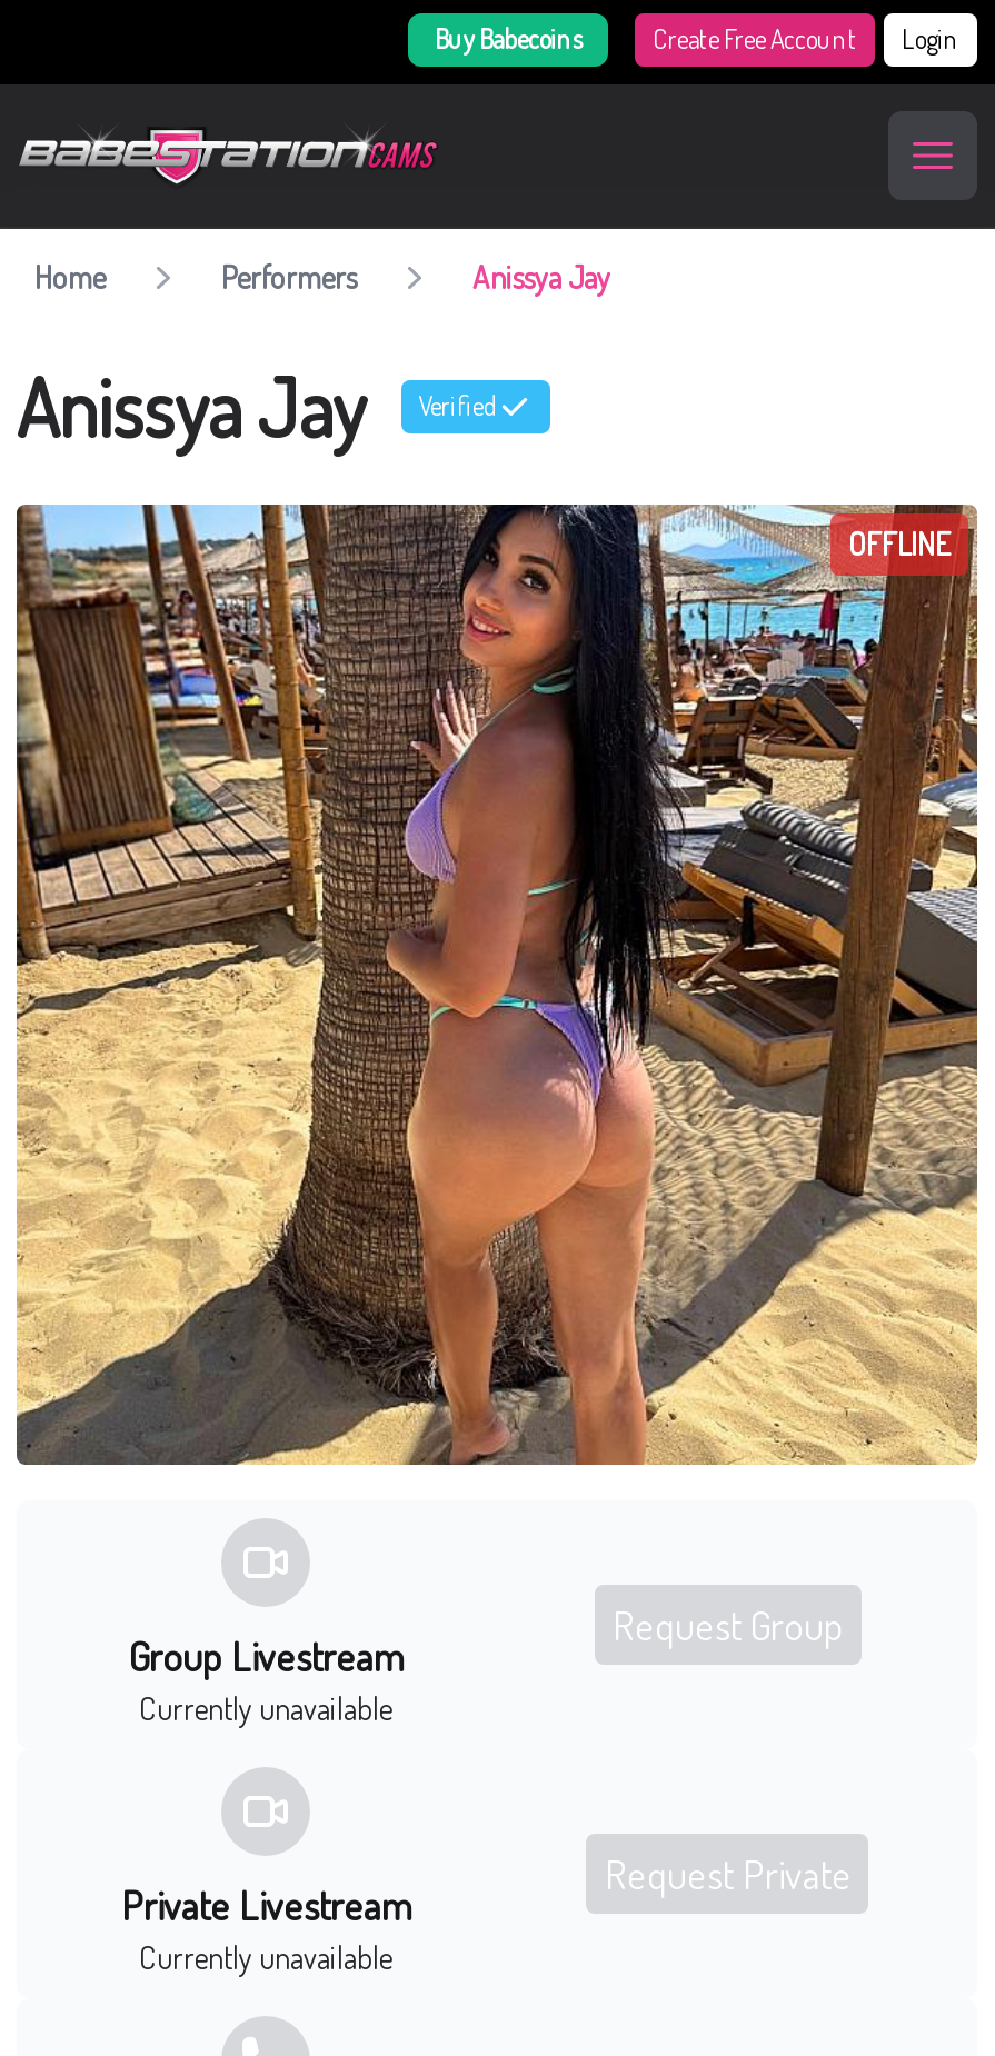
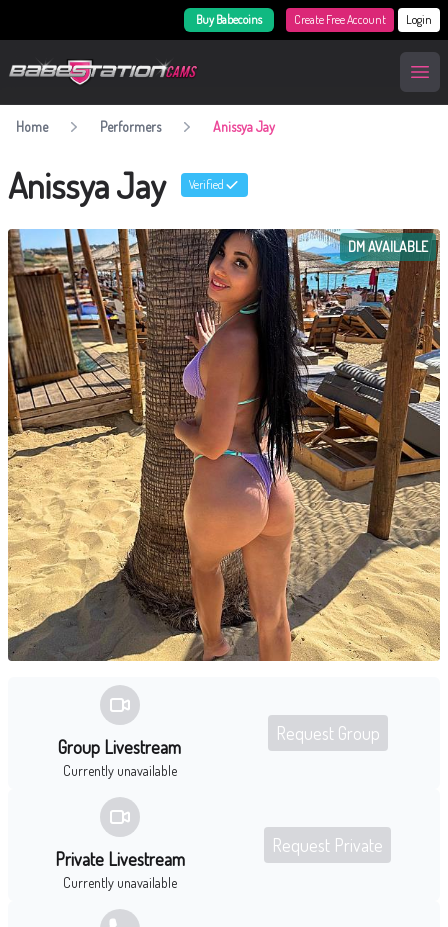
- OFFLINE
+ DM AVAILABLE
